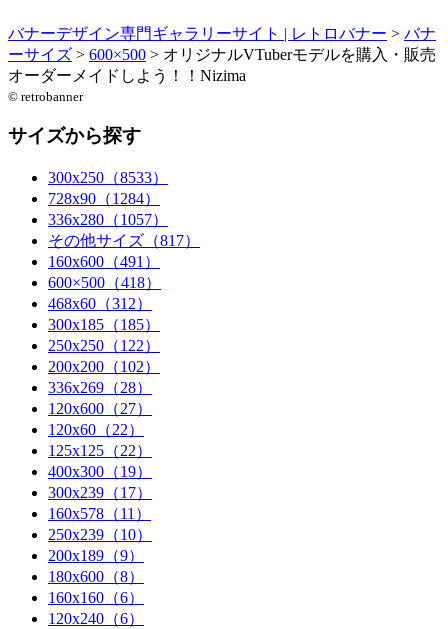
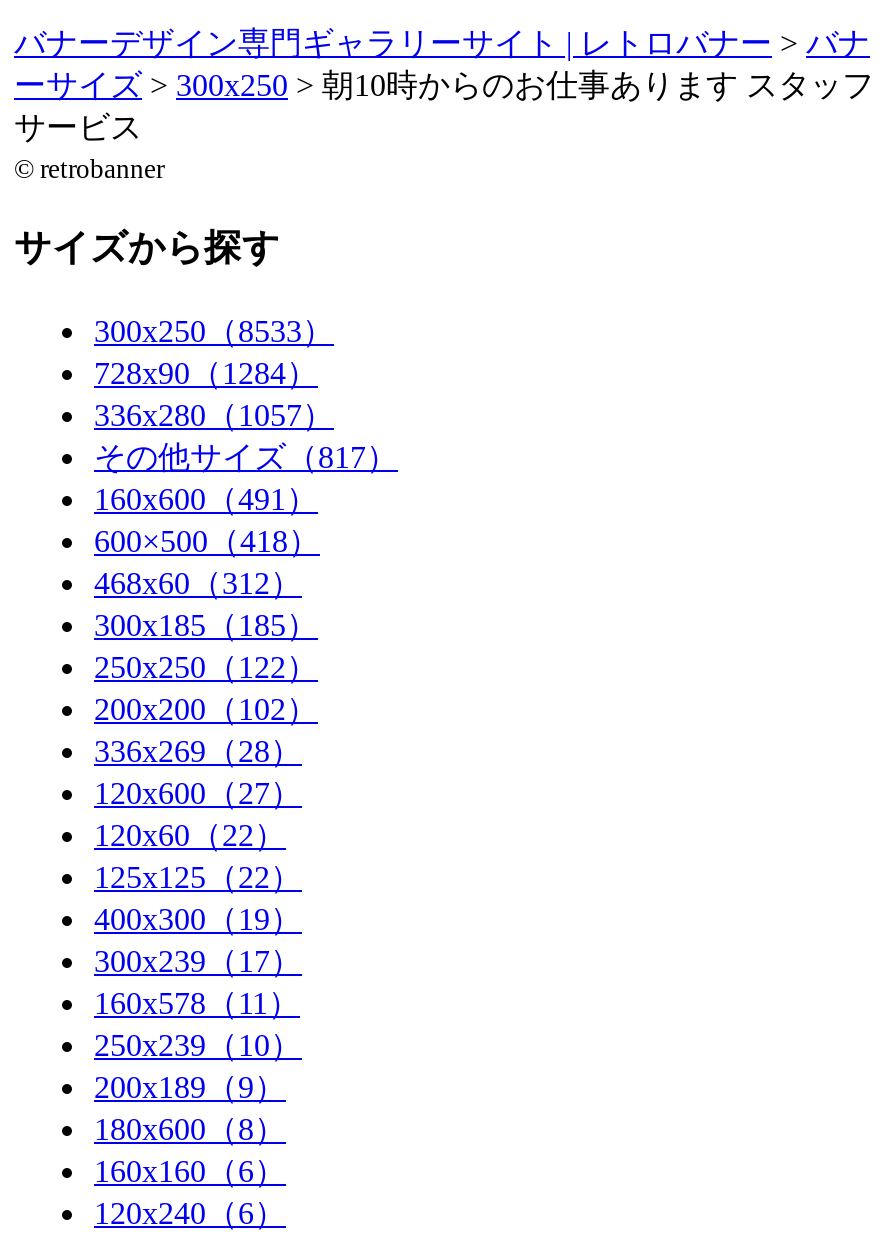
- ーサイズ> 600×500 >オリジナルVTuberモデルを購入・販売
- オーダーメイドしよう！！Nizima
+ ーサイズ> 300x250 >朝10時からのお仕事あります スタッフ
+ サービス
